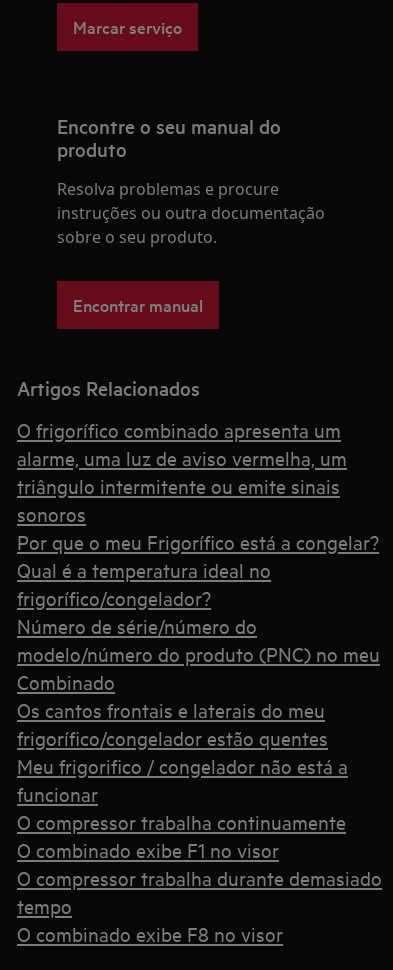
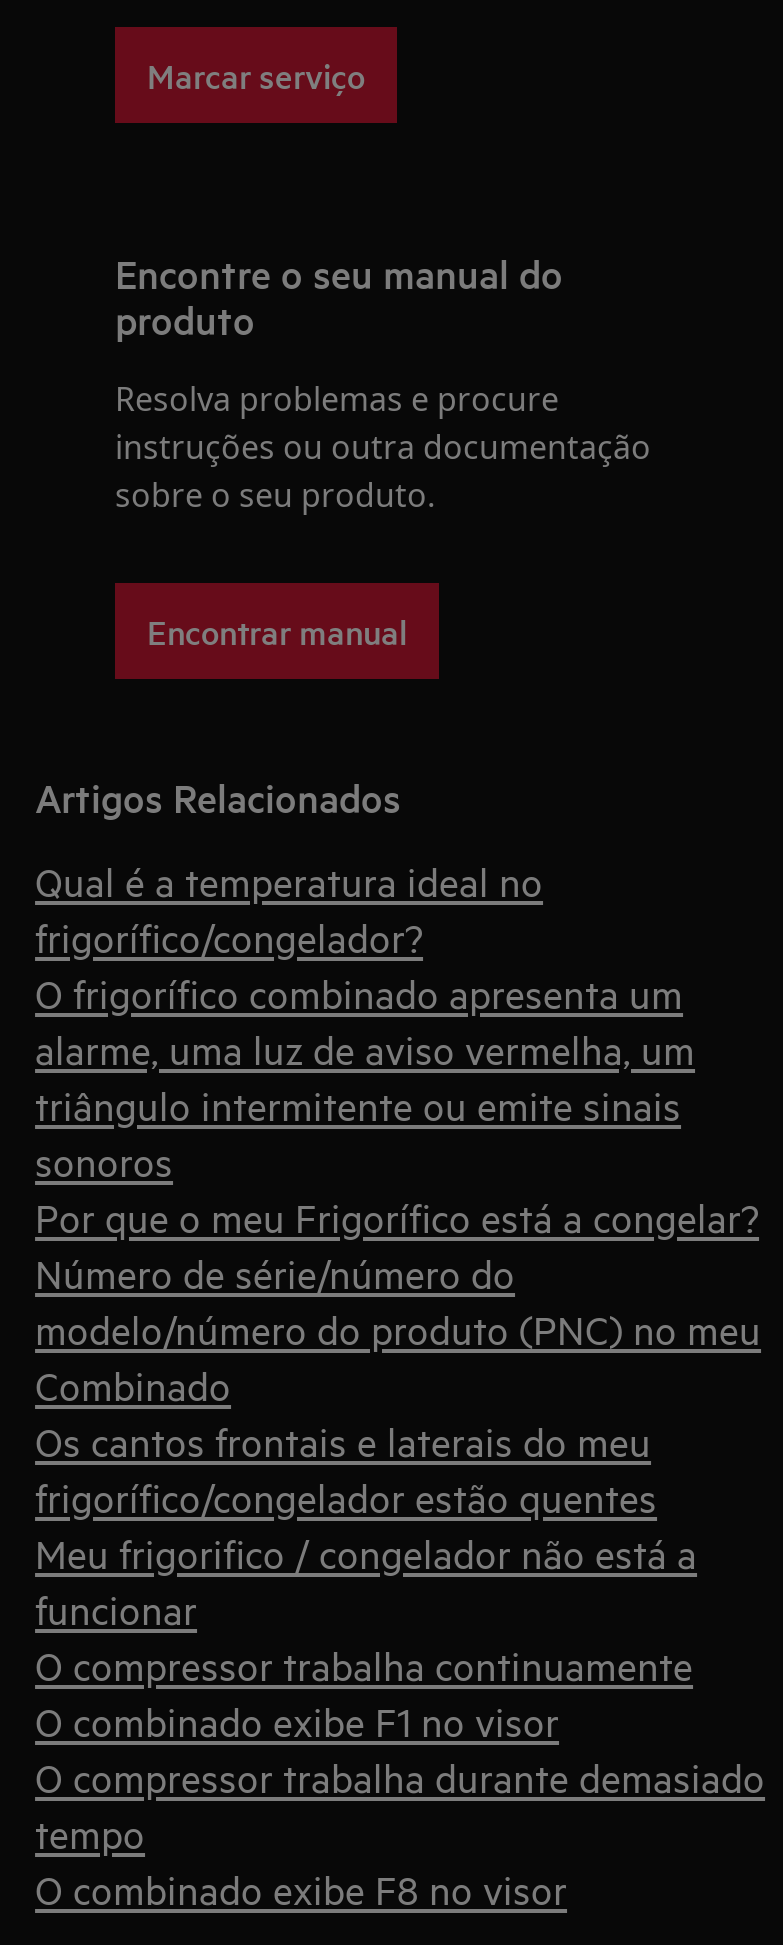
moved down: O frigorífico combinado apresenta um | alarme, uma luz de aviso vermelha, um | triângulo intermitente ou emite sinais | sonoros | Por que o meu Frigorífico está a congelar?

moved up: Qual é a temperatura ideal no | frigorífico/congelador?
